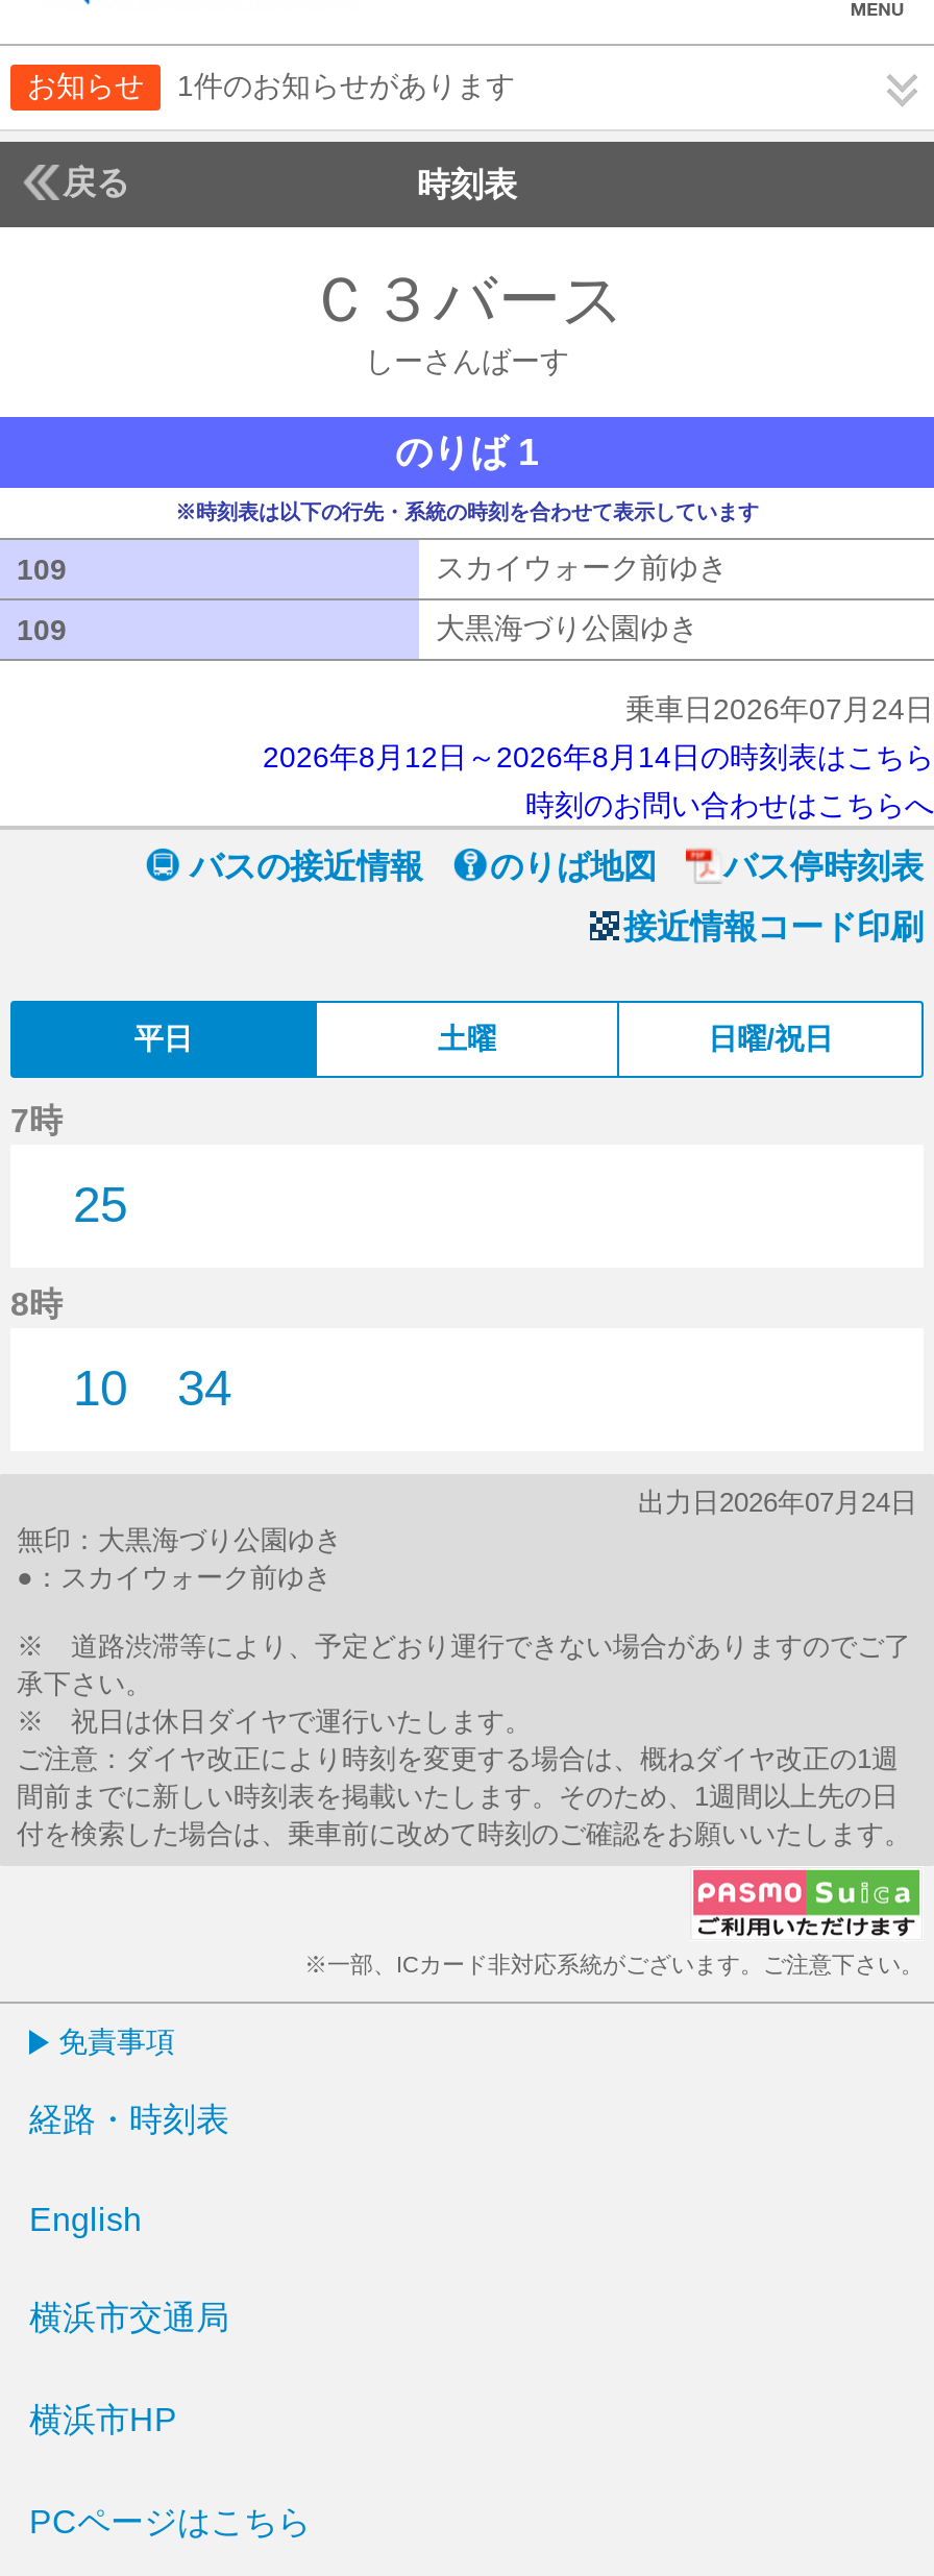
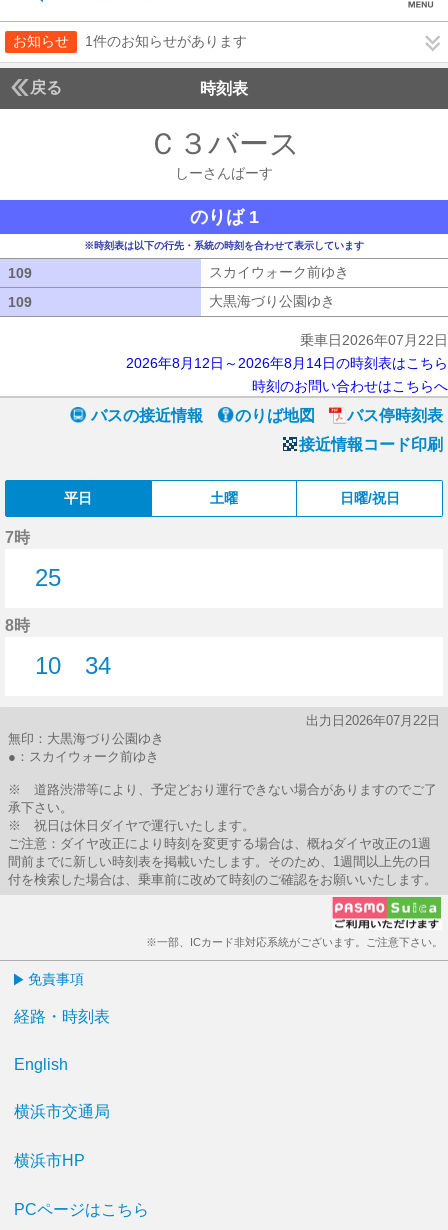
- 乗車日2026年07月24日
+ 乗車日2026年07月22日

- 出力日2026年07月24日
+ 出力日2026年07月22日
